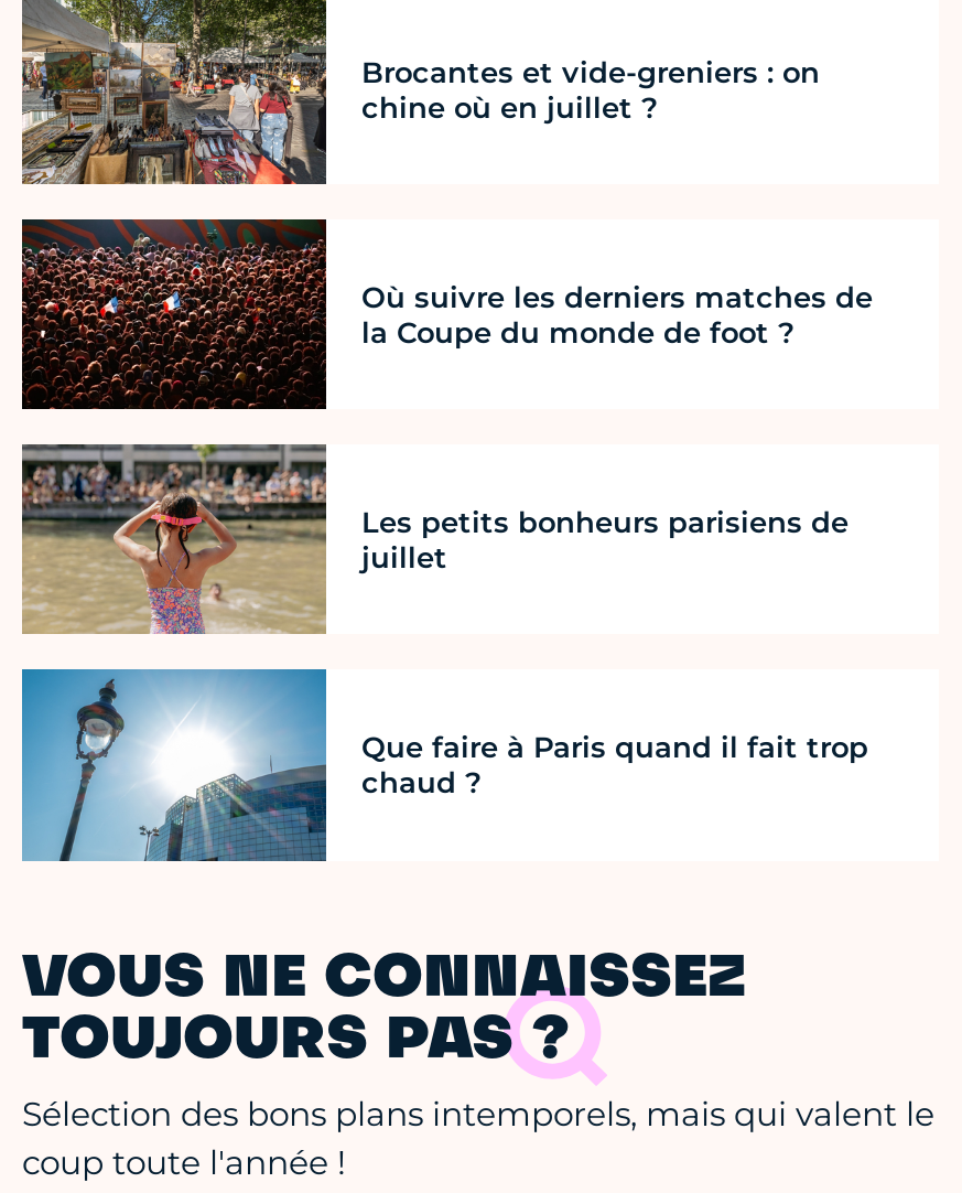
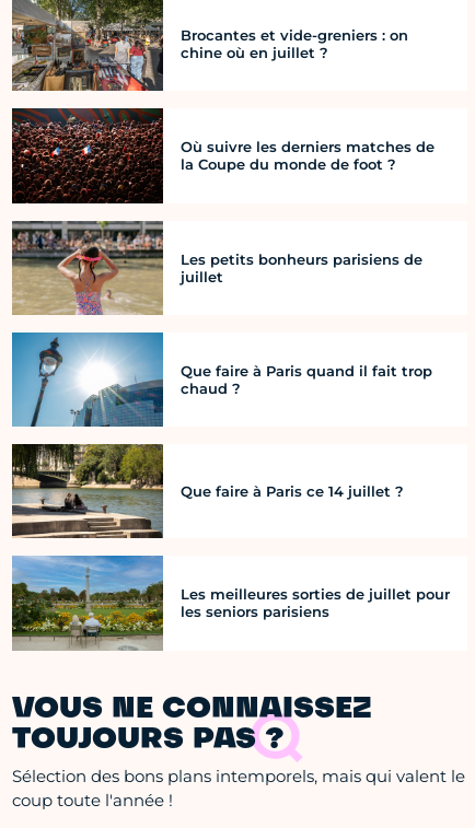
+ [image]
+ Les meilleures sorties de juillet pour
+ les seniors parisiens

+ [image]
+ Que faire à Paris ce 14 juillet ?
